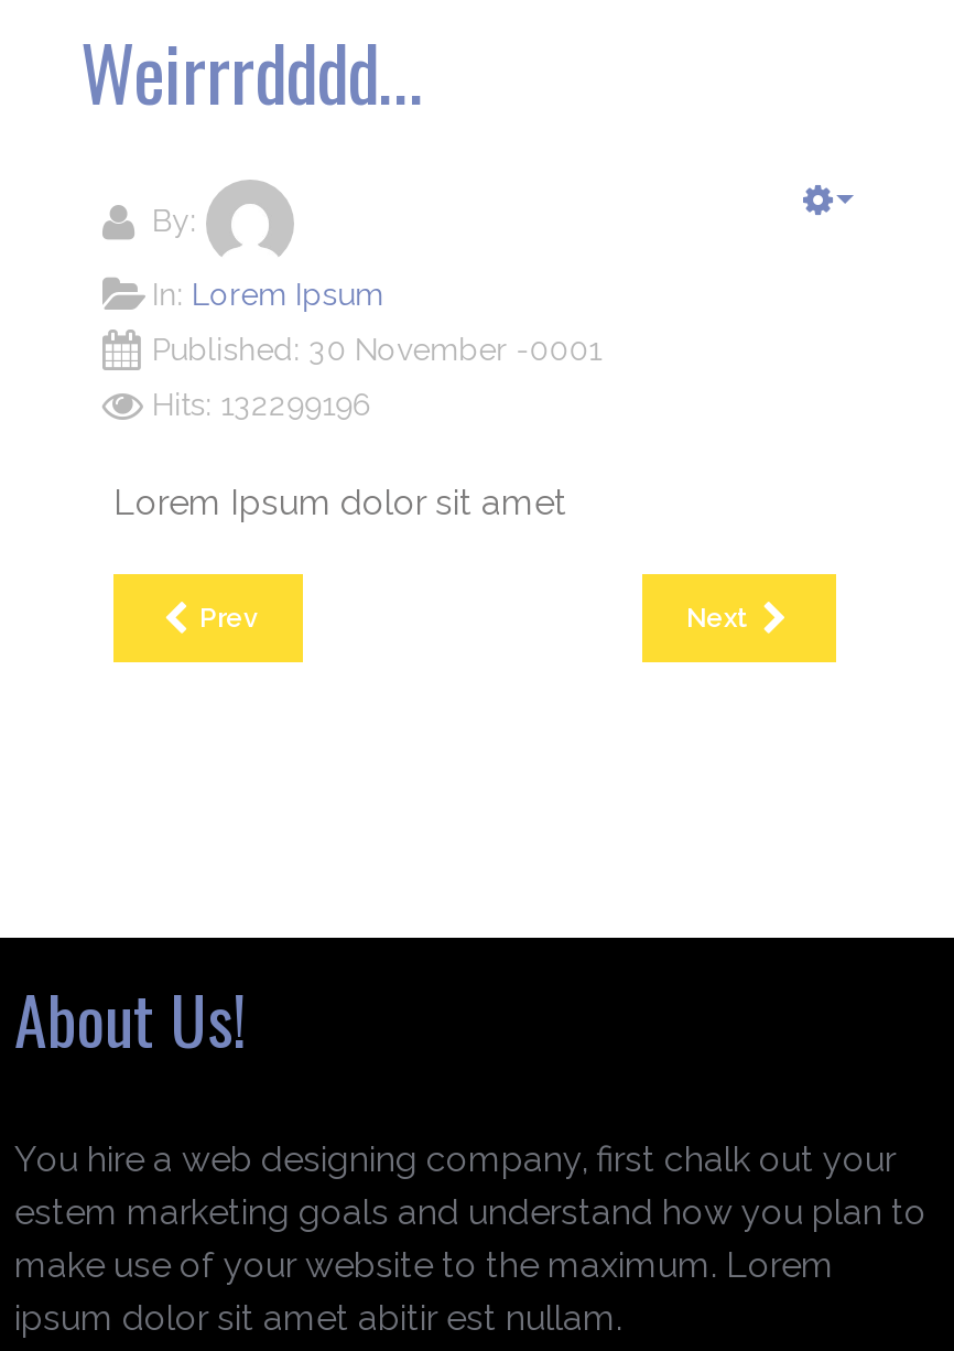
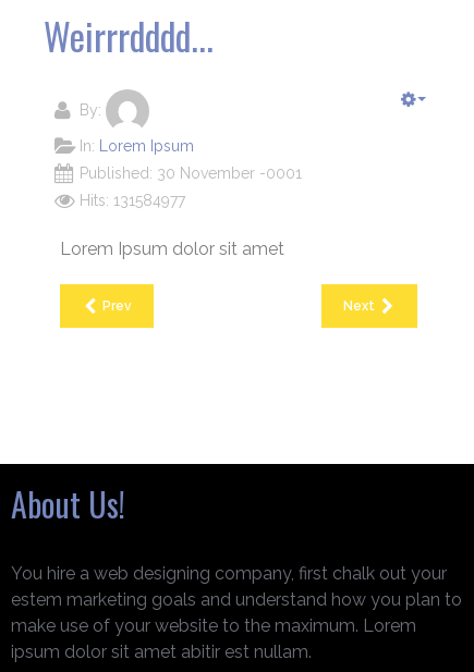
- Hits: 132299196
+ Hits: 131584977
